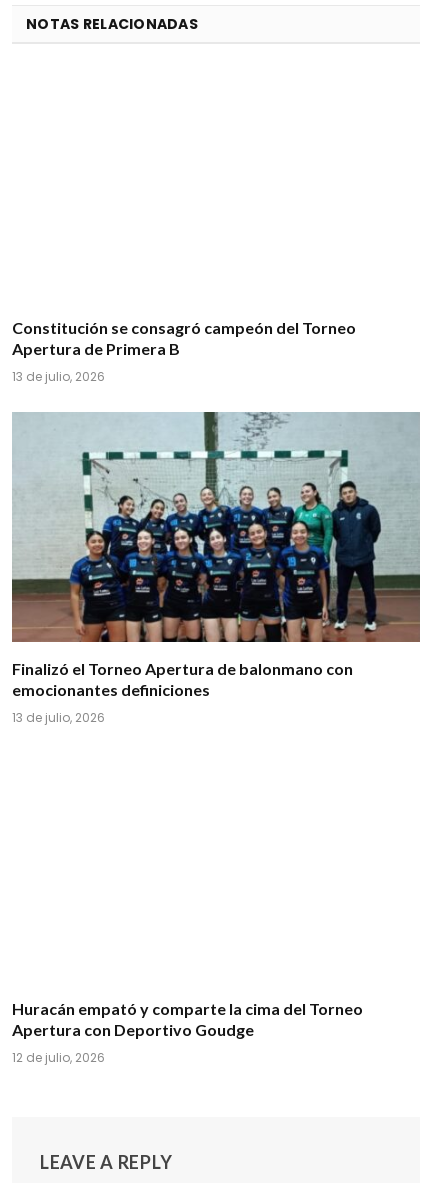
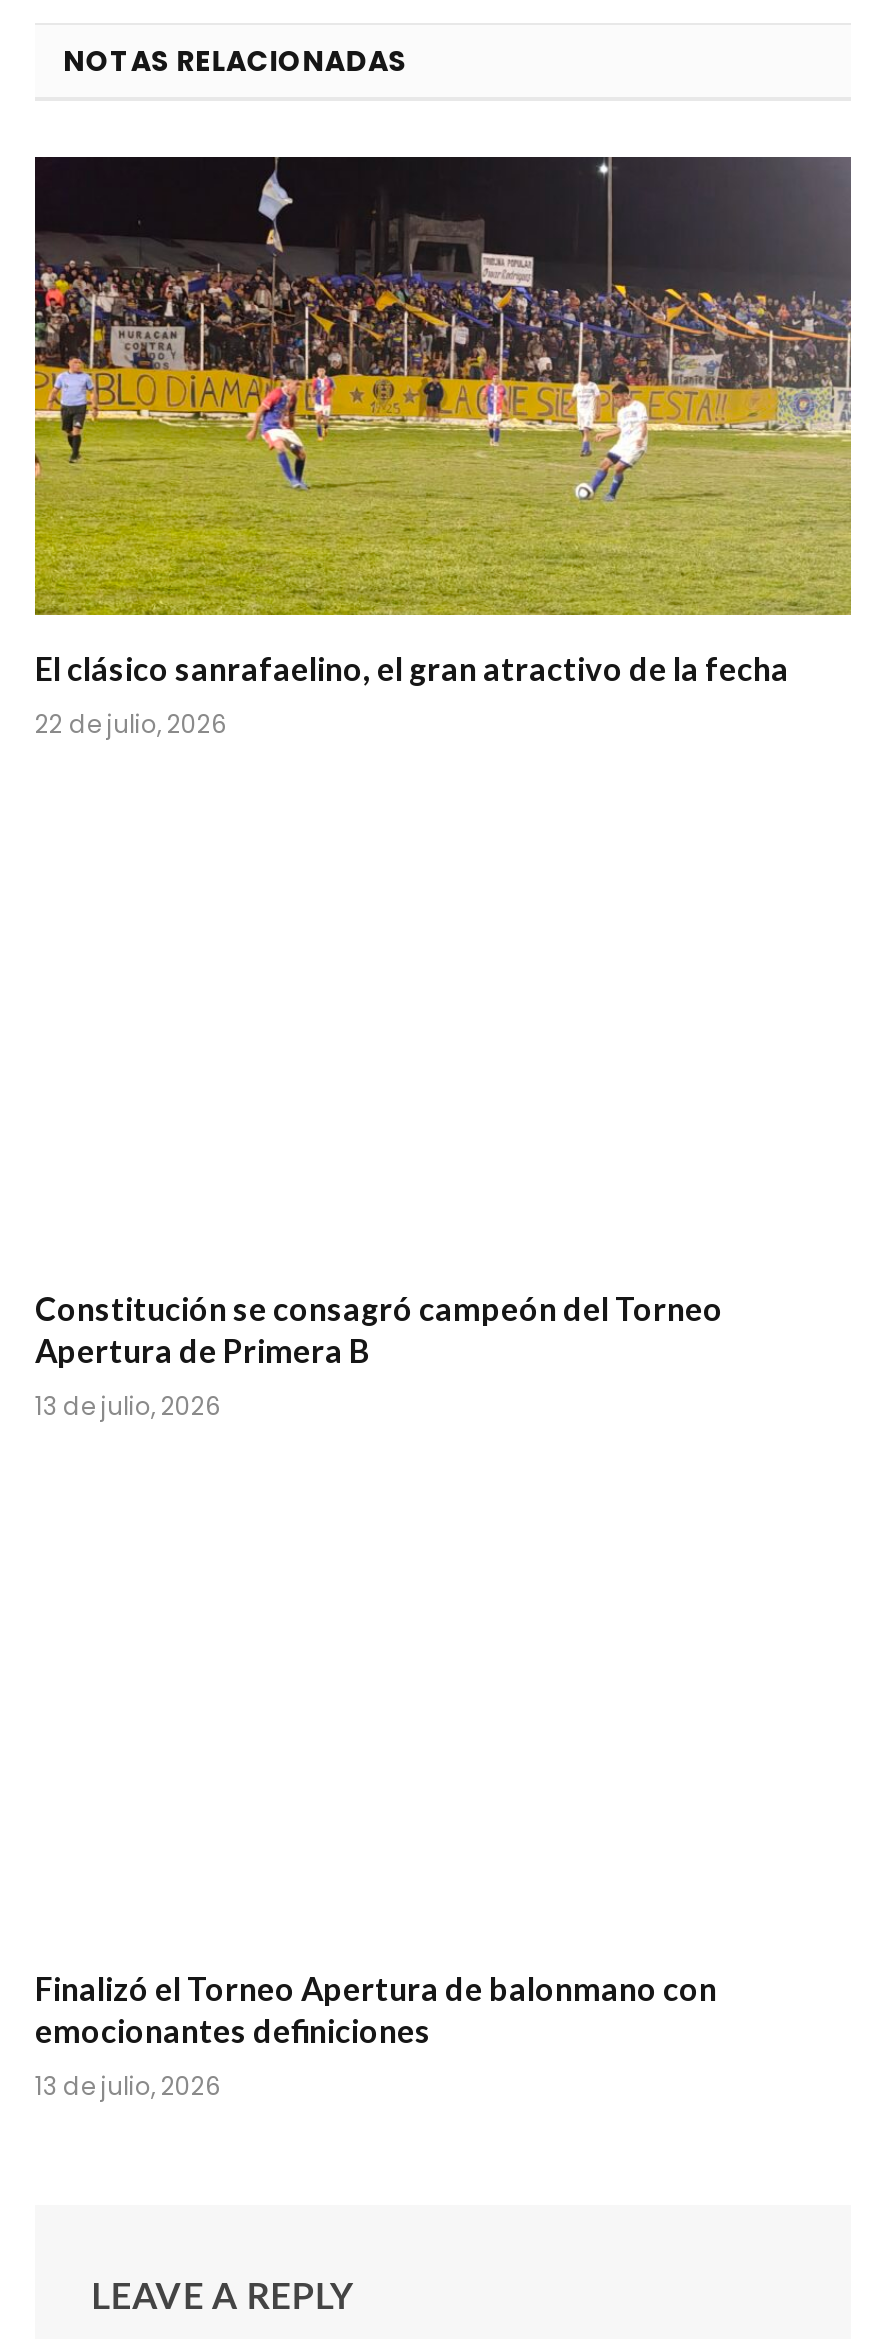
+ [image]
+ El clásico sanrafaelino, el gran atractivo de la fecha
+ 22 de julio, 2026

moved down: Constitución se consagró campeón del Torneo | Apertura de Primera B | 13 de julio, 2026 | Finalizó el Torneo Apertura de balonmano con | emocionantes definiciones | 13 de julio, 2026

- [image]

- Huracán empató y comparte la cima del Torneo
- Apertura con Deportivo Goudge
- 12 de julio, 2026
